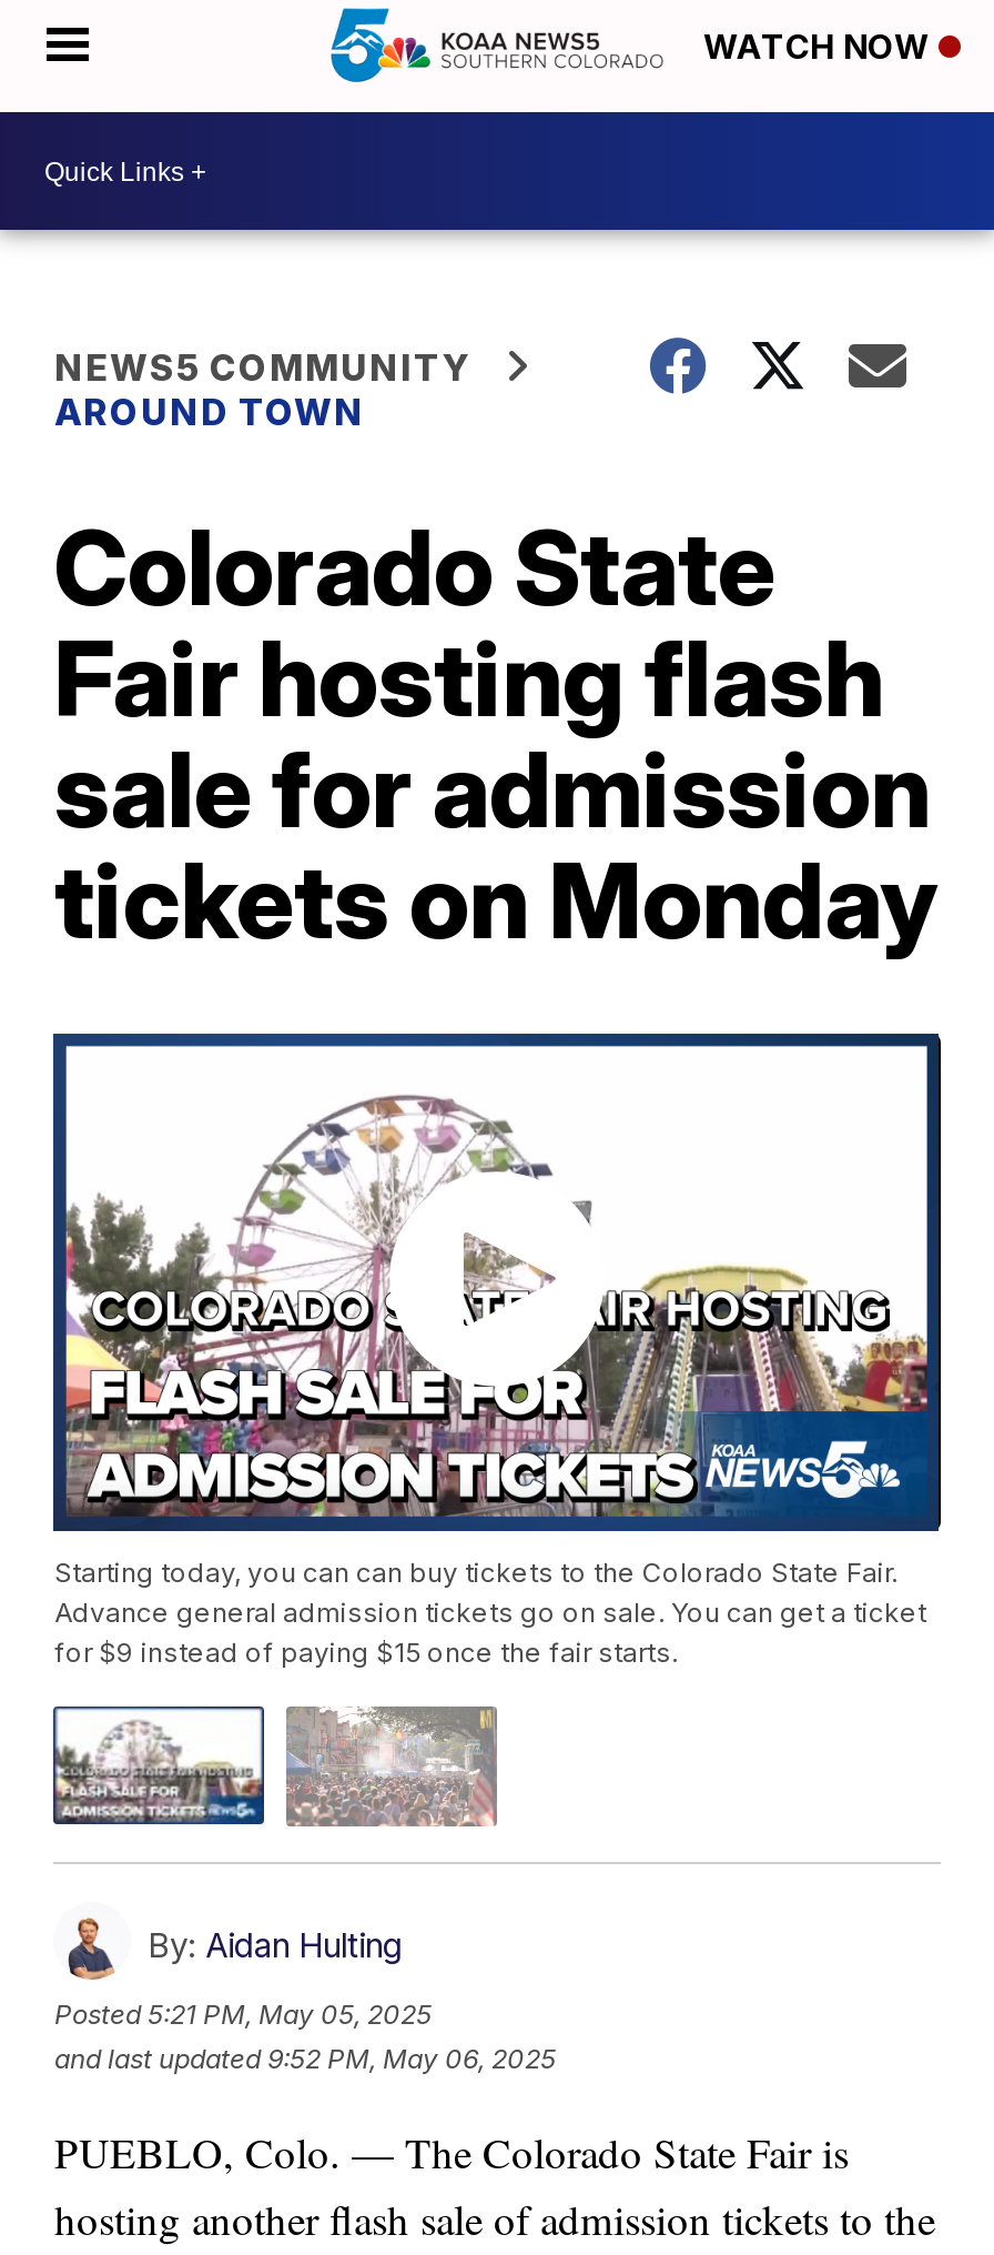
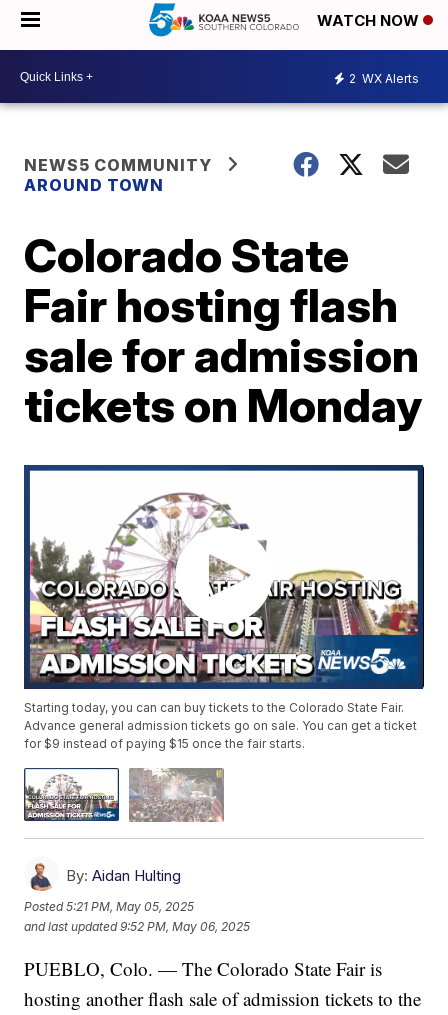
+ 2 WX Alerts
